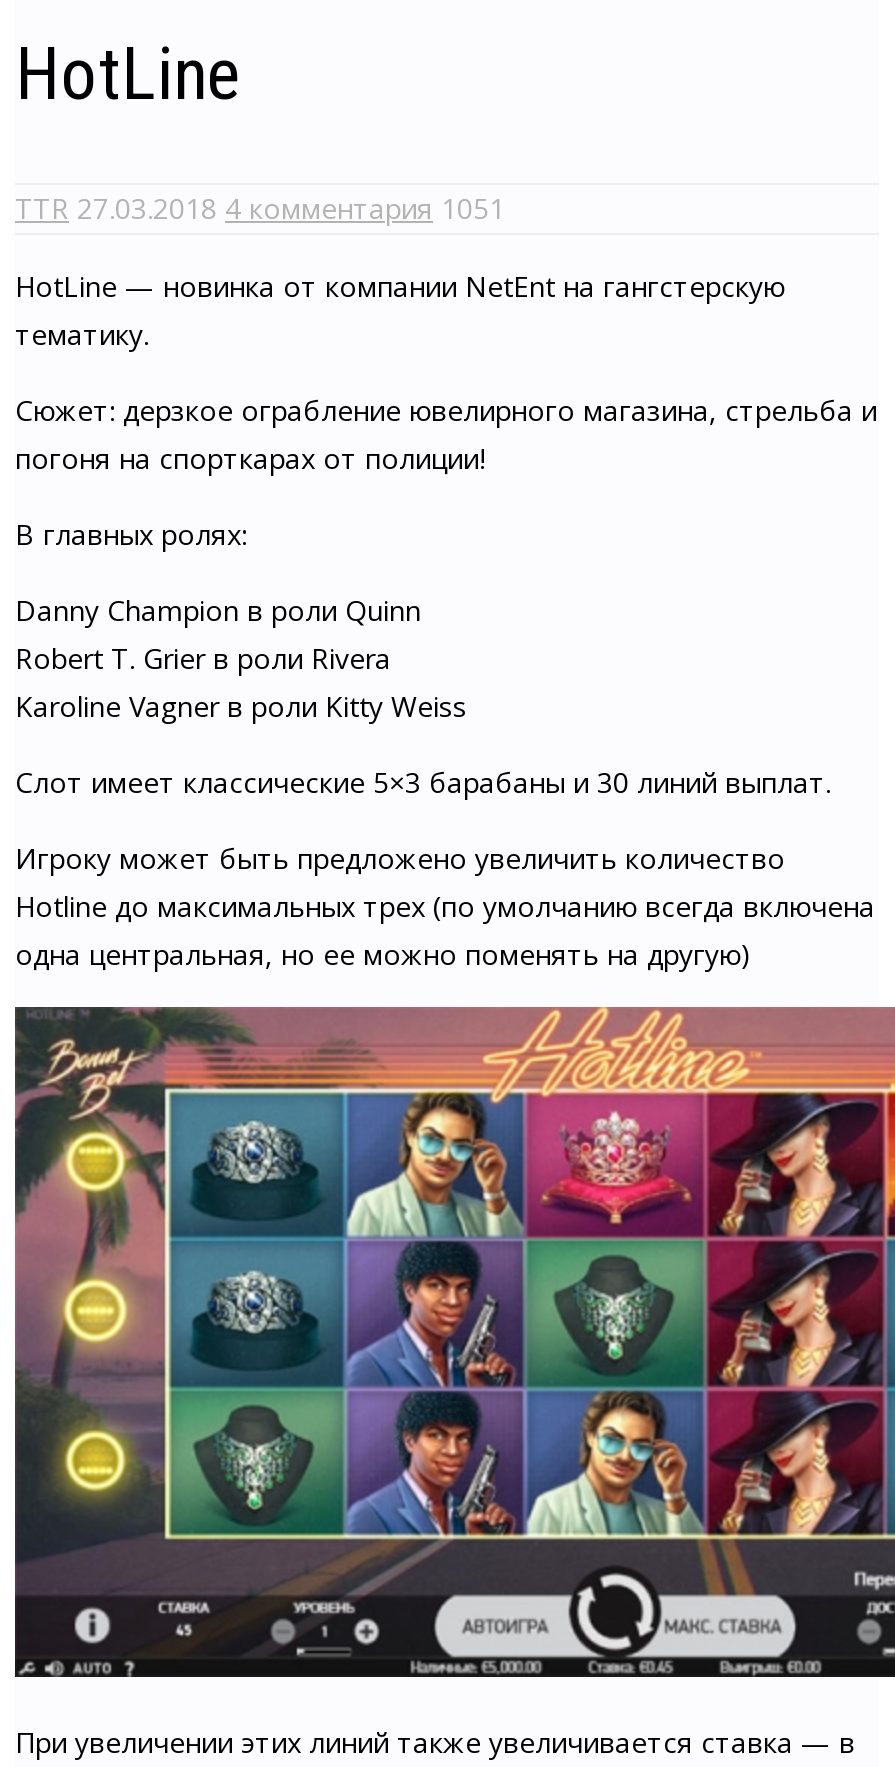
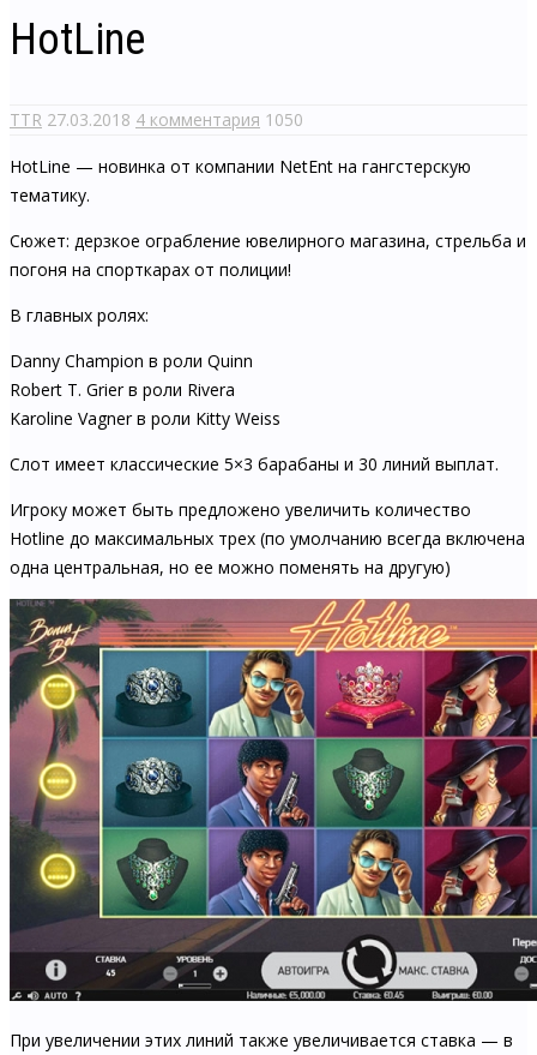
- TTR 27.03.2018 4 комментария 1051
+ TTR 27.03.2018 4 комментария 1050
